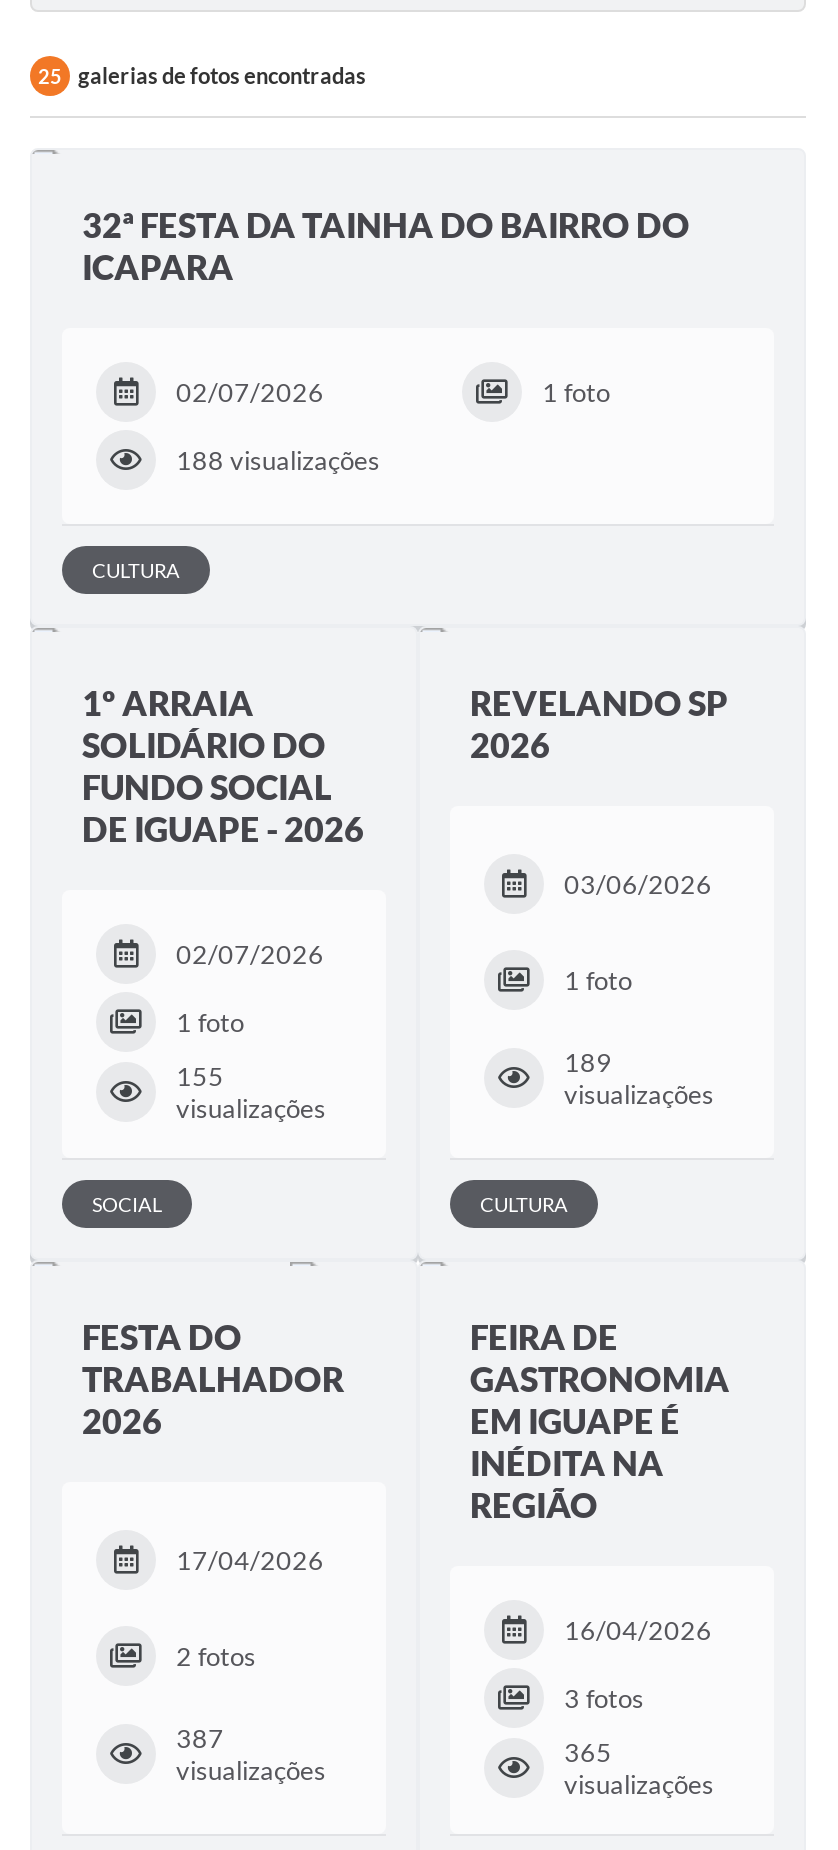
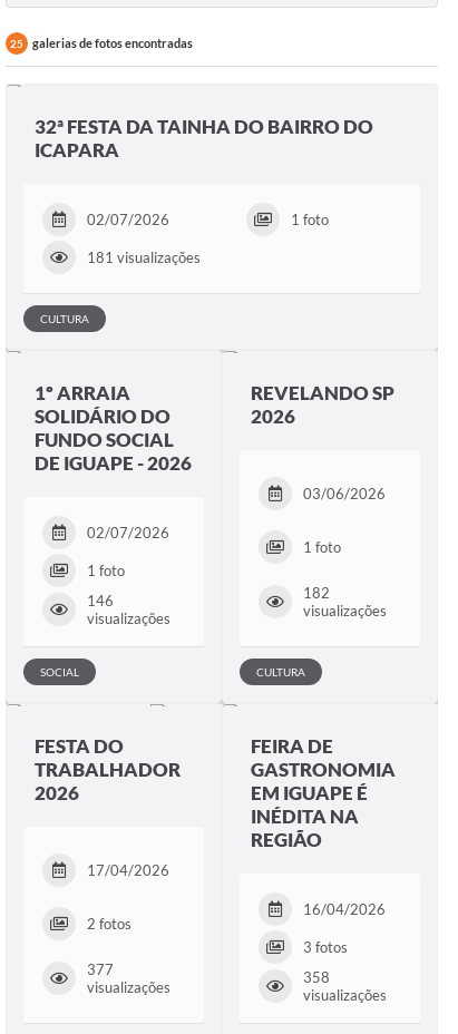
- 188 visualizações
+ 181 visualizações

- 189
+ 182

- 155
+ 146

- 387
+ 377

- 365
+ 358
